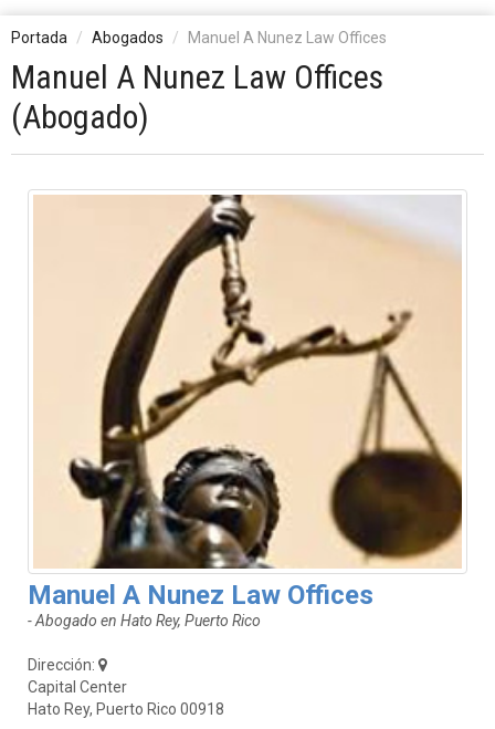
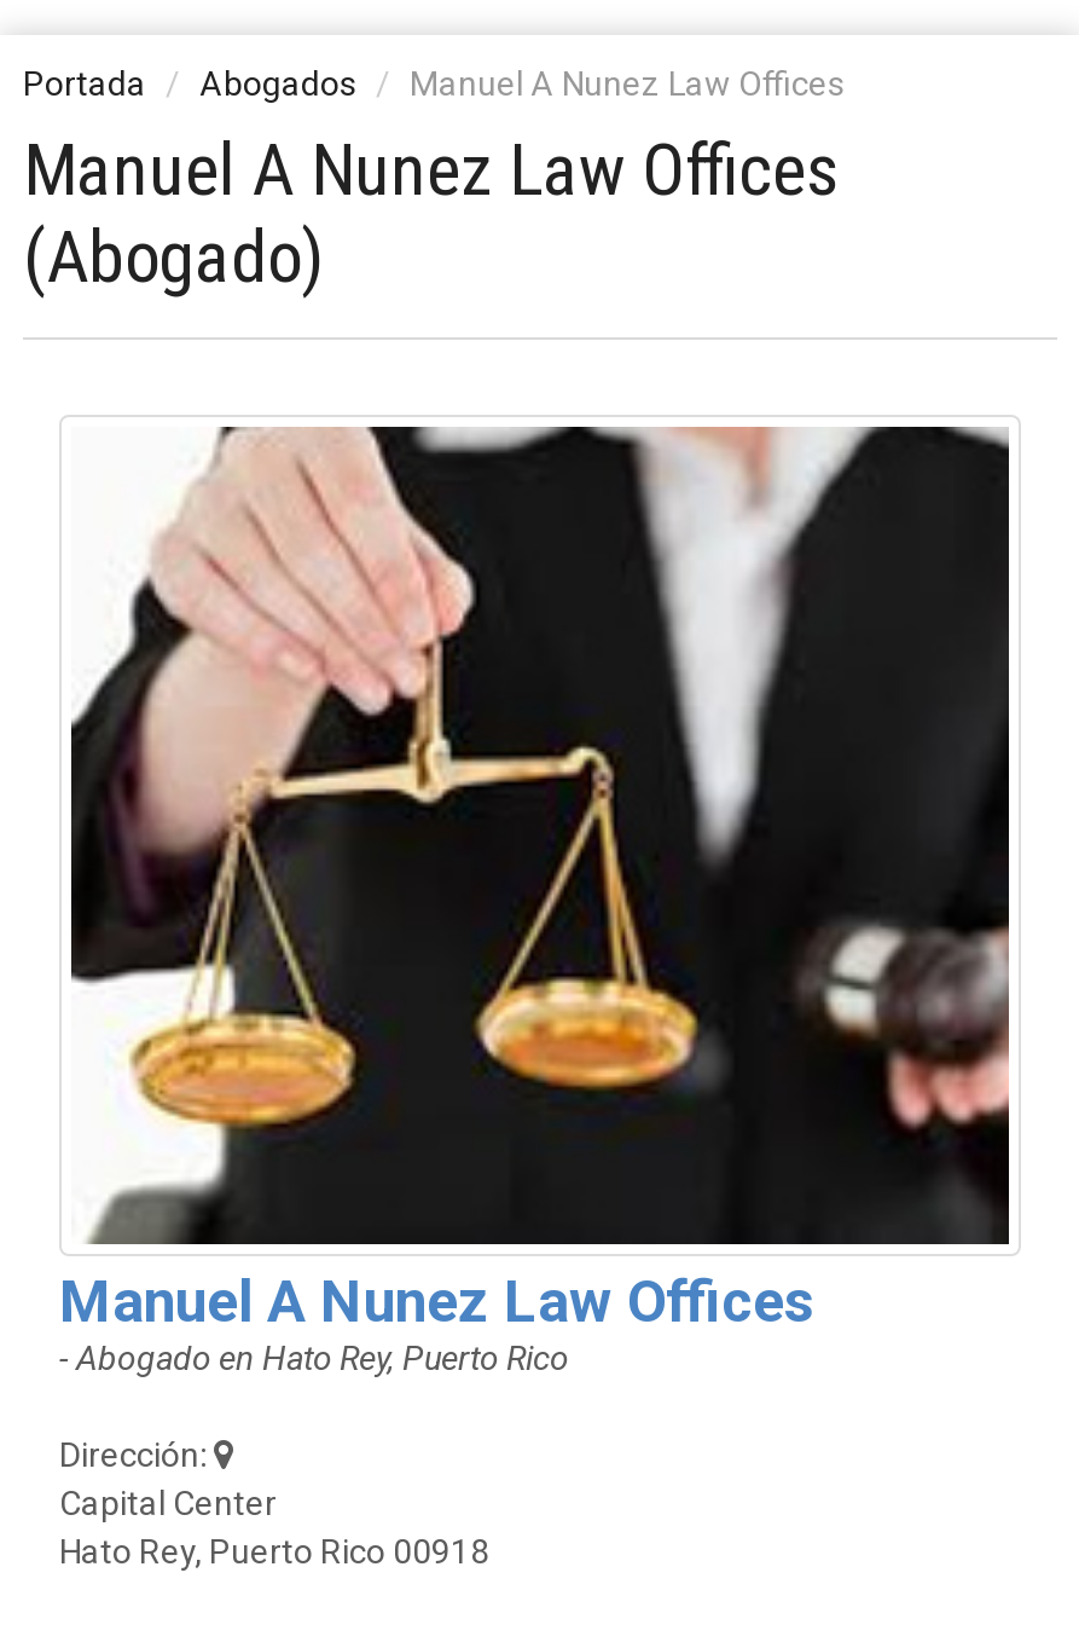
- [image]
+ [image]
